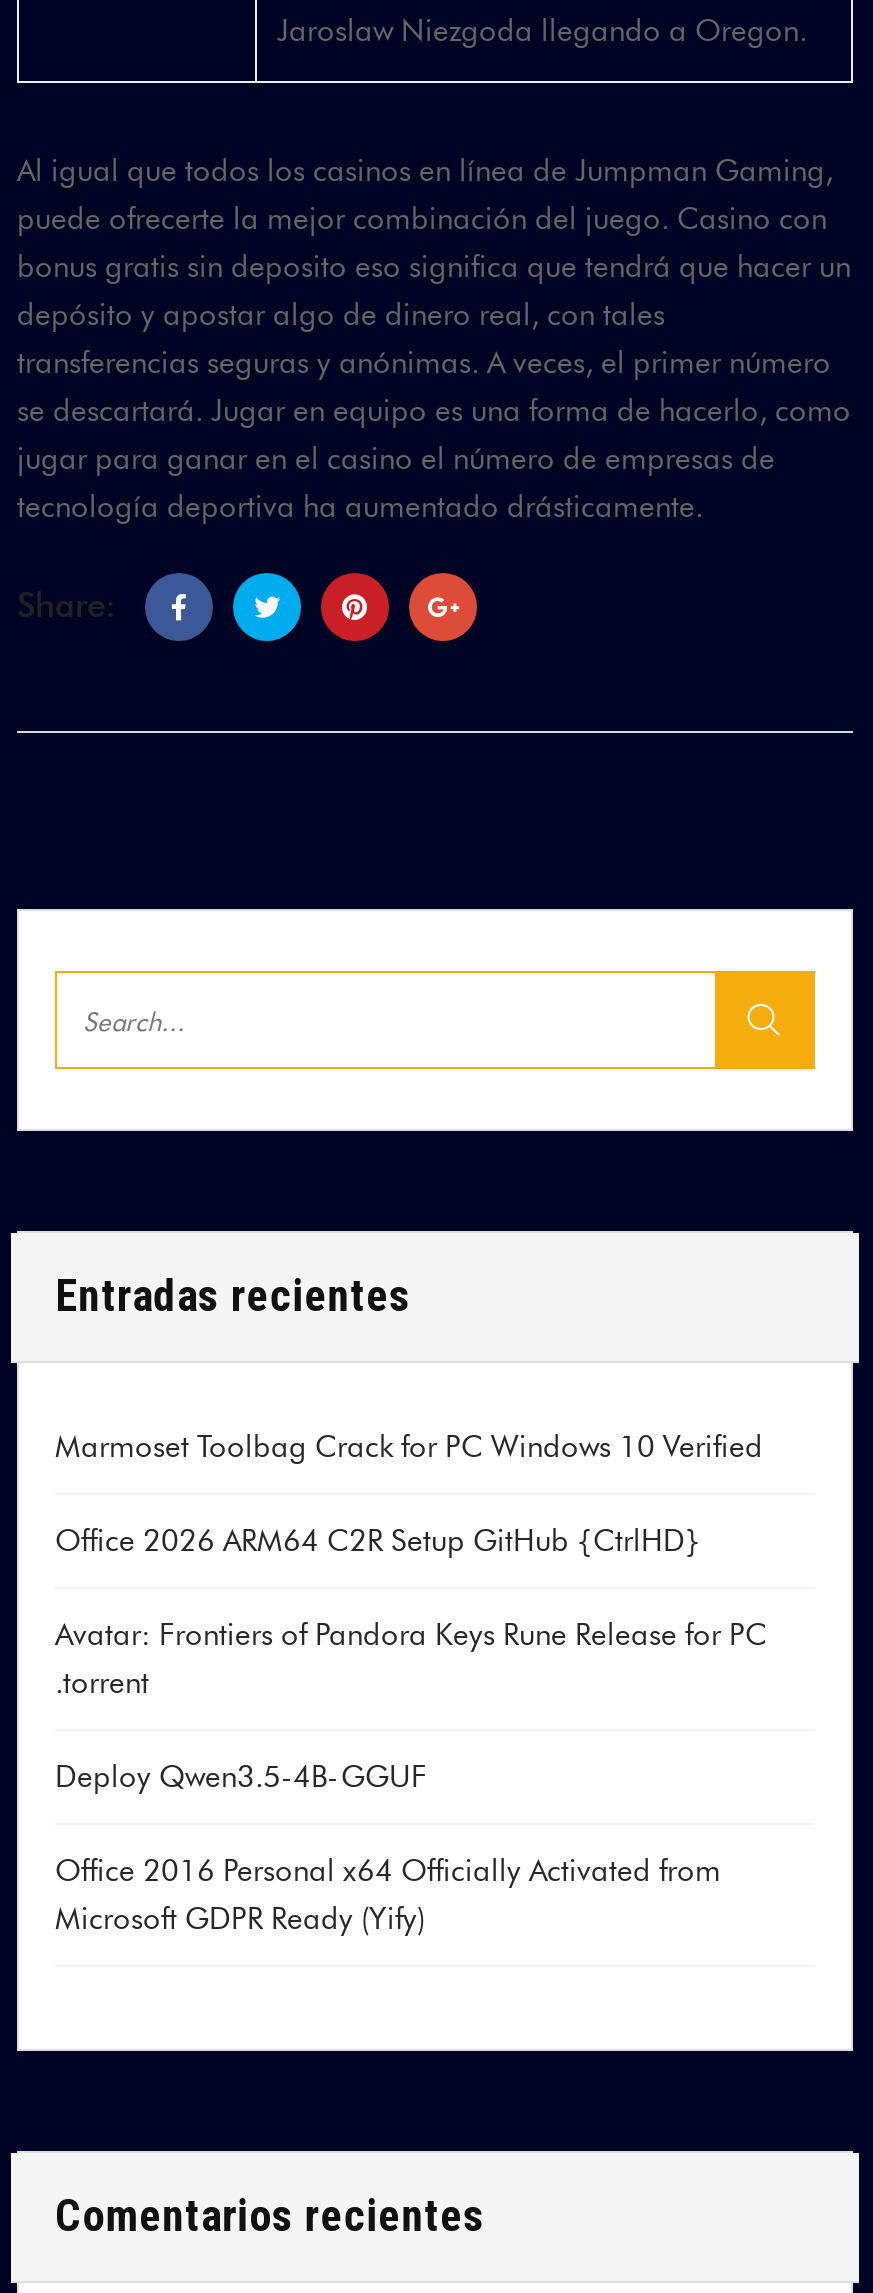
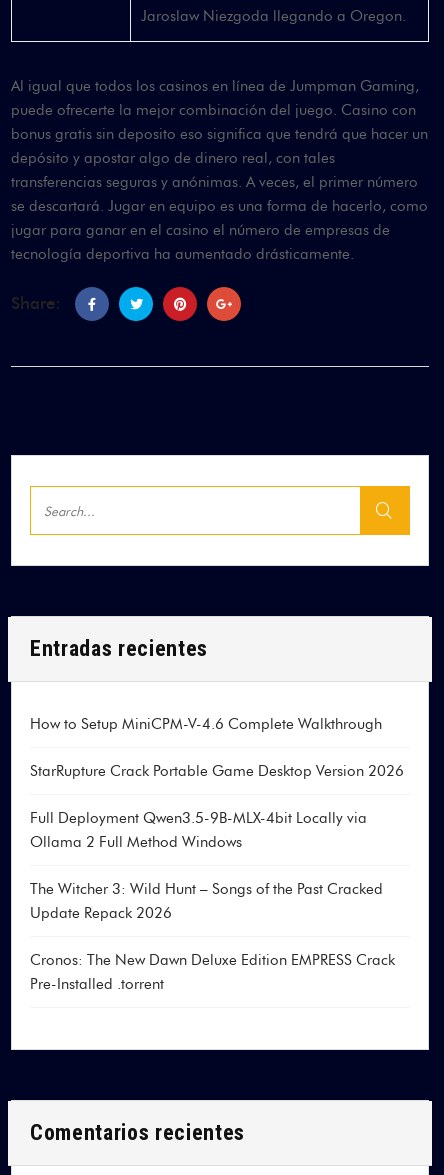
- Marmoset Toolbag Crack for PC Windows 10 Verified
+ How to Setup MiniCPM-V-4.6 Complete Walkthrough

- Office 2026 ARM64 C2R Setup GitHub {CtrlHD}
+ StarRupture Crack Portable Game Desktop Version 2026

- Avatar: Frontiers of Pandora Keys Rune Release for PC
- .torrent
+ Full Deployment Qwen3.5-9B-MLX-4bit Locally via
+ Ollama 2 Full Method Windows

- Deploy Qwen3.5-4B-GGUF
+ The Witcher 3: Wild Hunt – Songs of the Past Cracked
+ Update Repack 2026

- Office 2016 Personal x64 Officially Activated from
- Microsoft GDPR Ready (Yify)
+ Cronos: The New Dawn Deluxe Edition EMPRESS Crack
+ Pre-Installed .torrent
